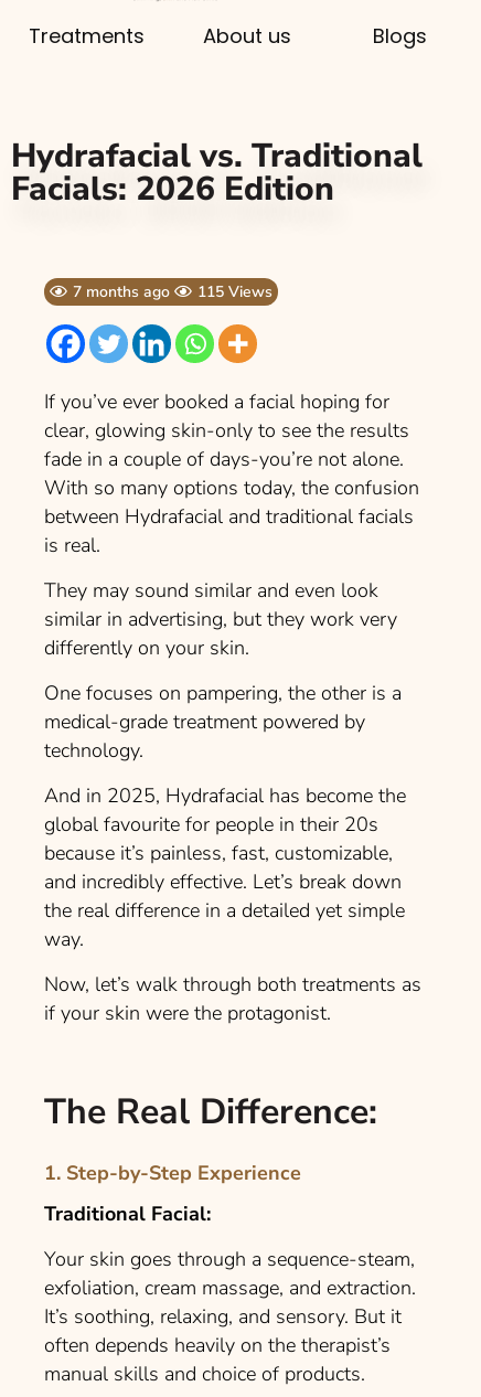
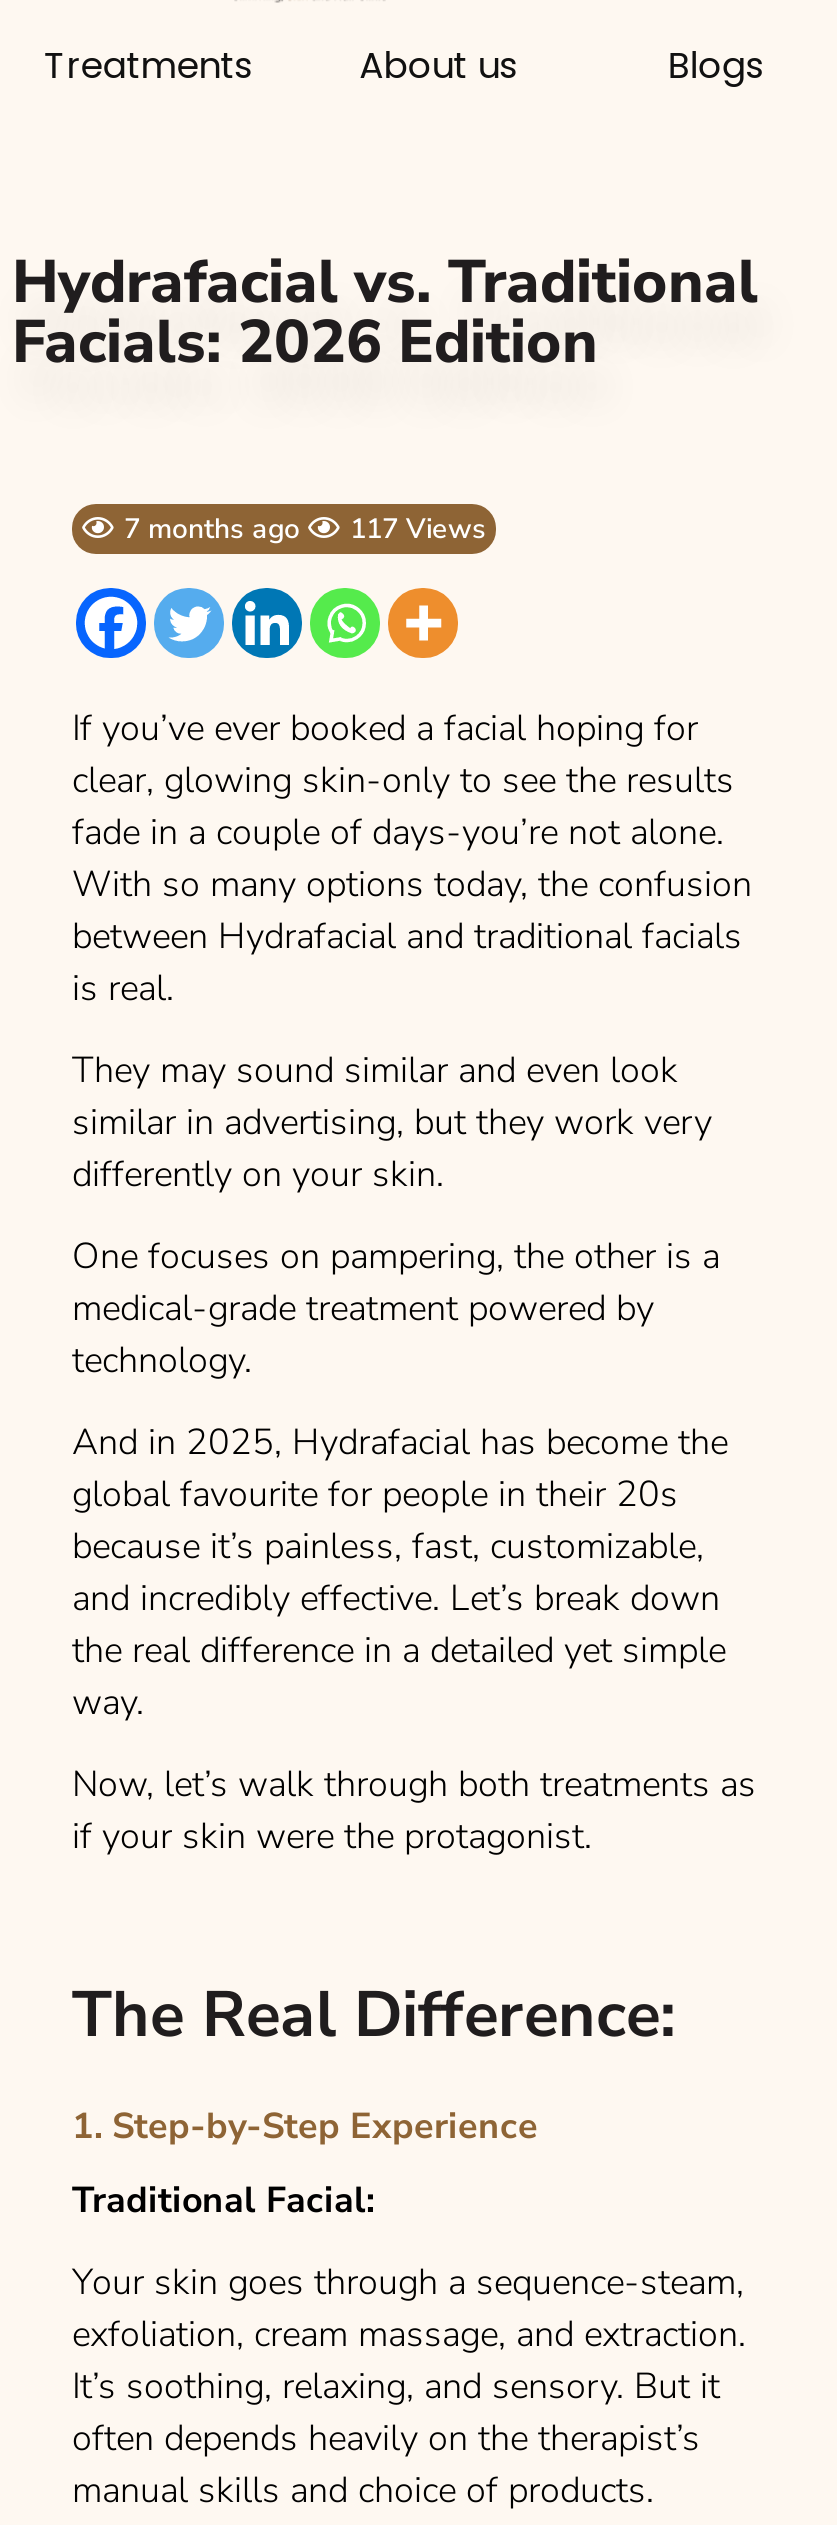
- 7 months ago 115 Views
+ 7 months ago 117 Views
